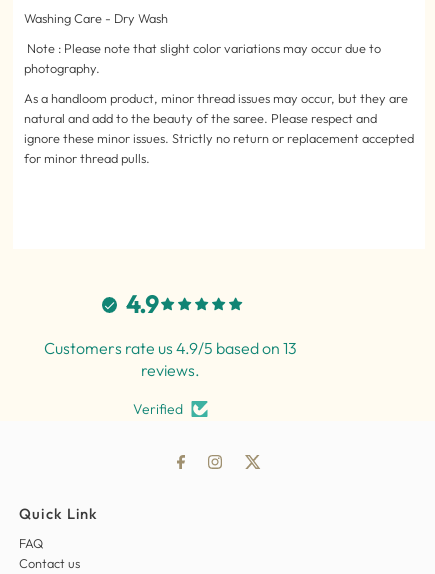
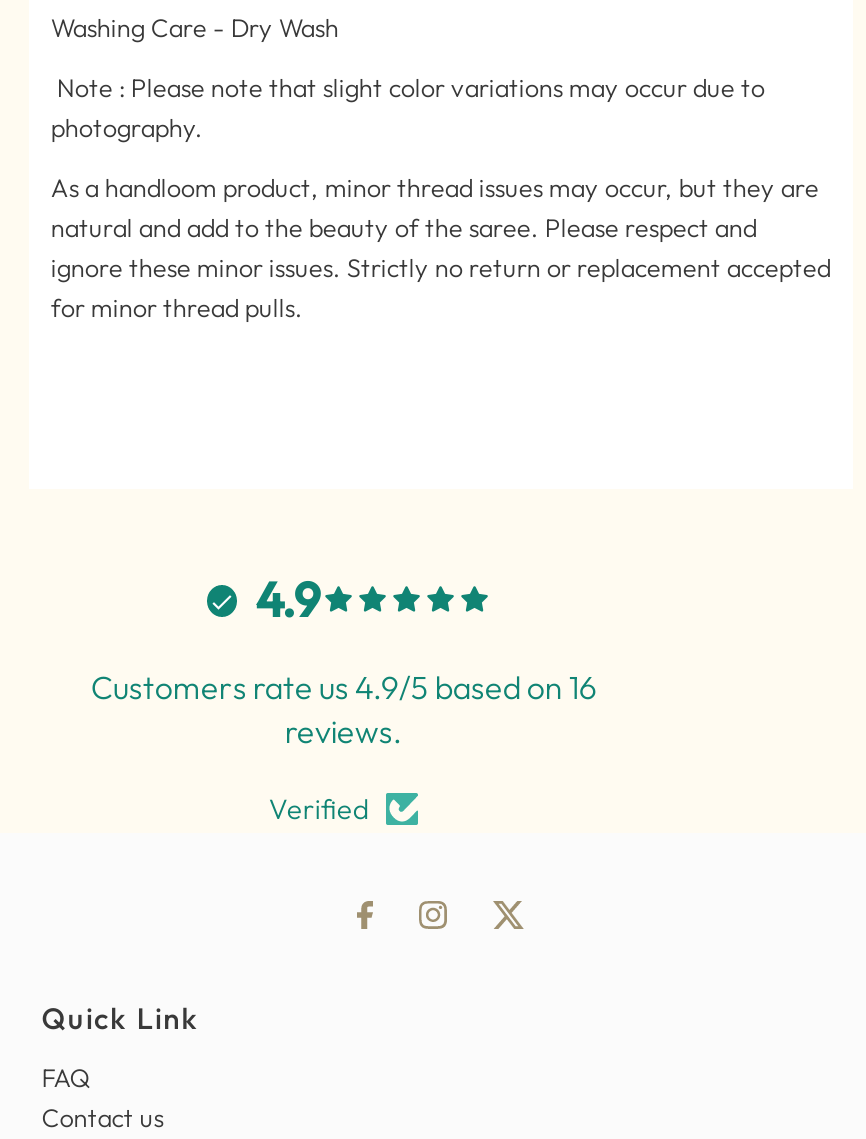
- Customers rate us 4.9/5 based on 13
+ Customers rate us 4.9/5 based on 16
